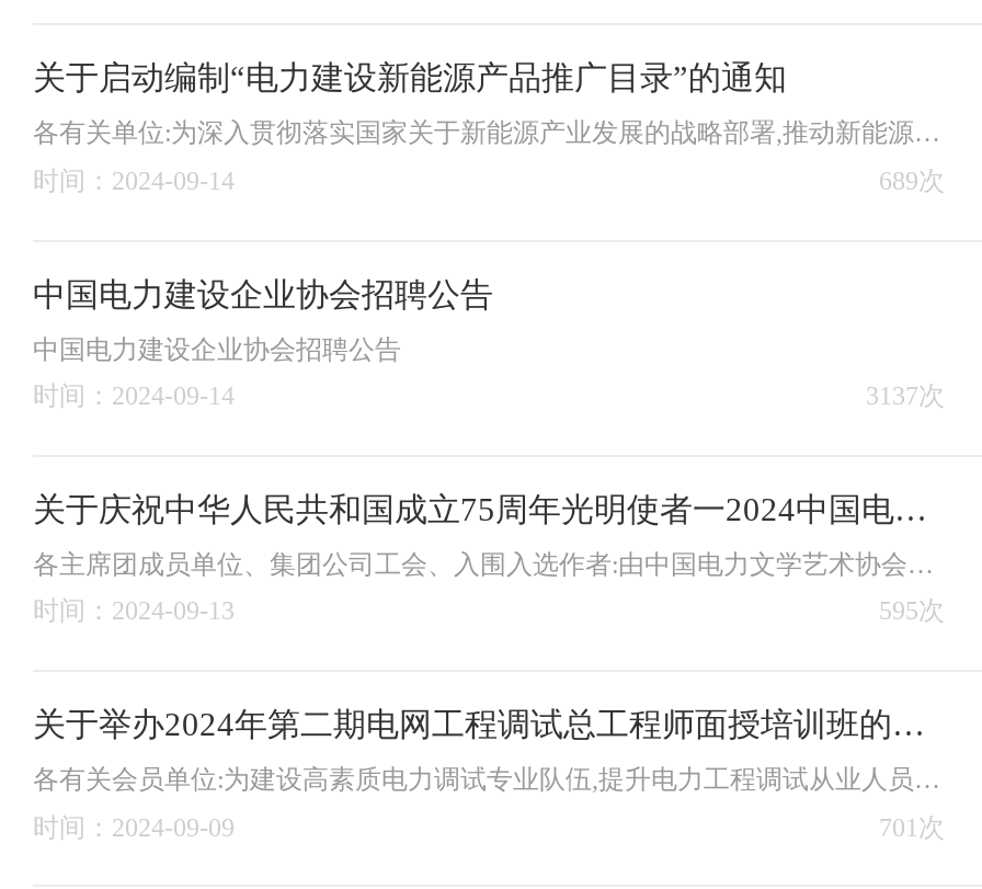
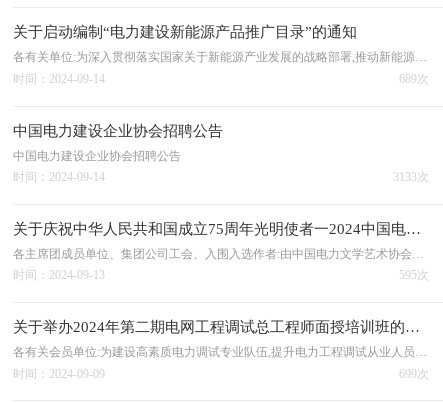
- 3137次
+ 3133次

- 701次
+ 699次
